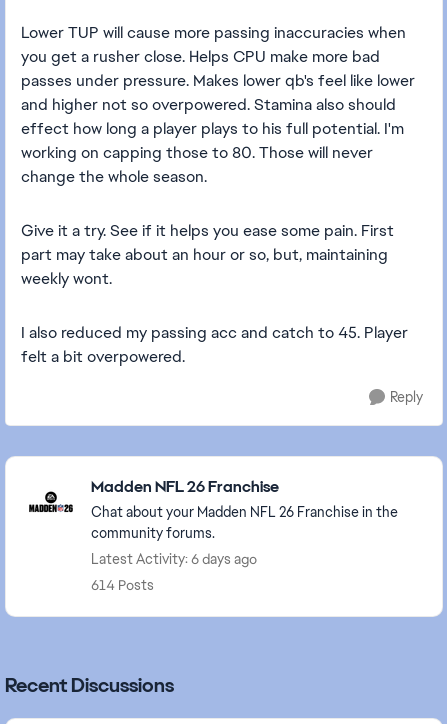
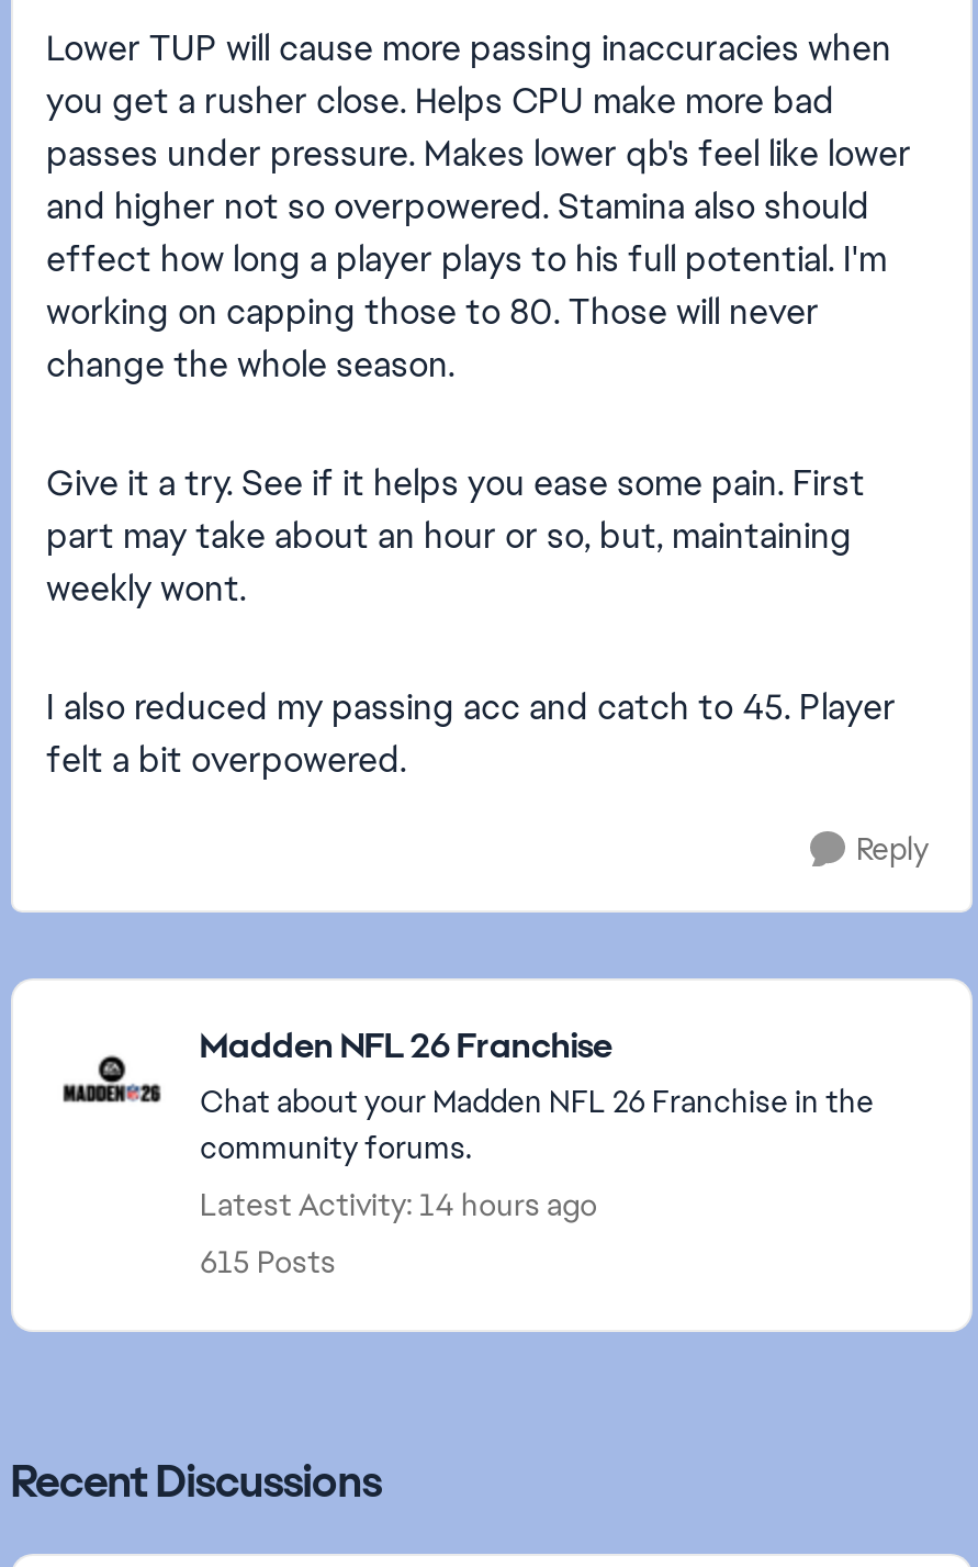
- Latest Activity: 6 days ago
+ Latest Activity: 14 hours ago

- 614 Posts
+ 615 Posts
